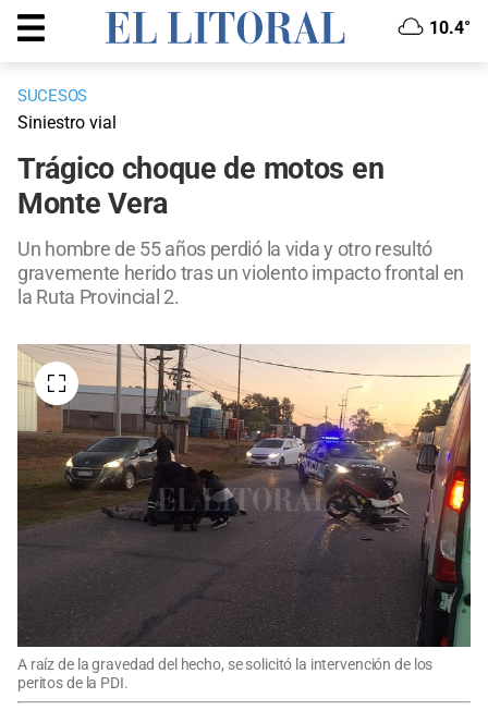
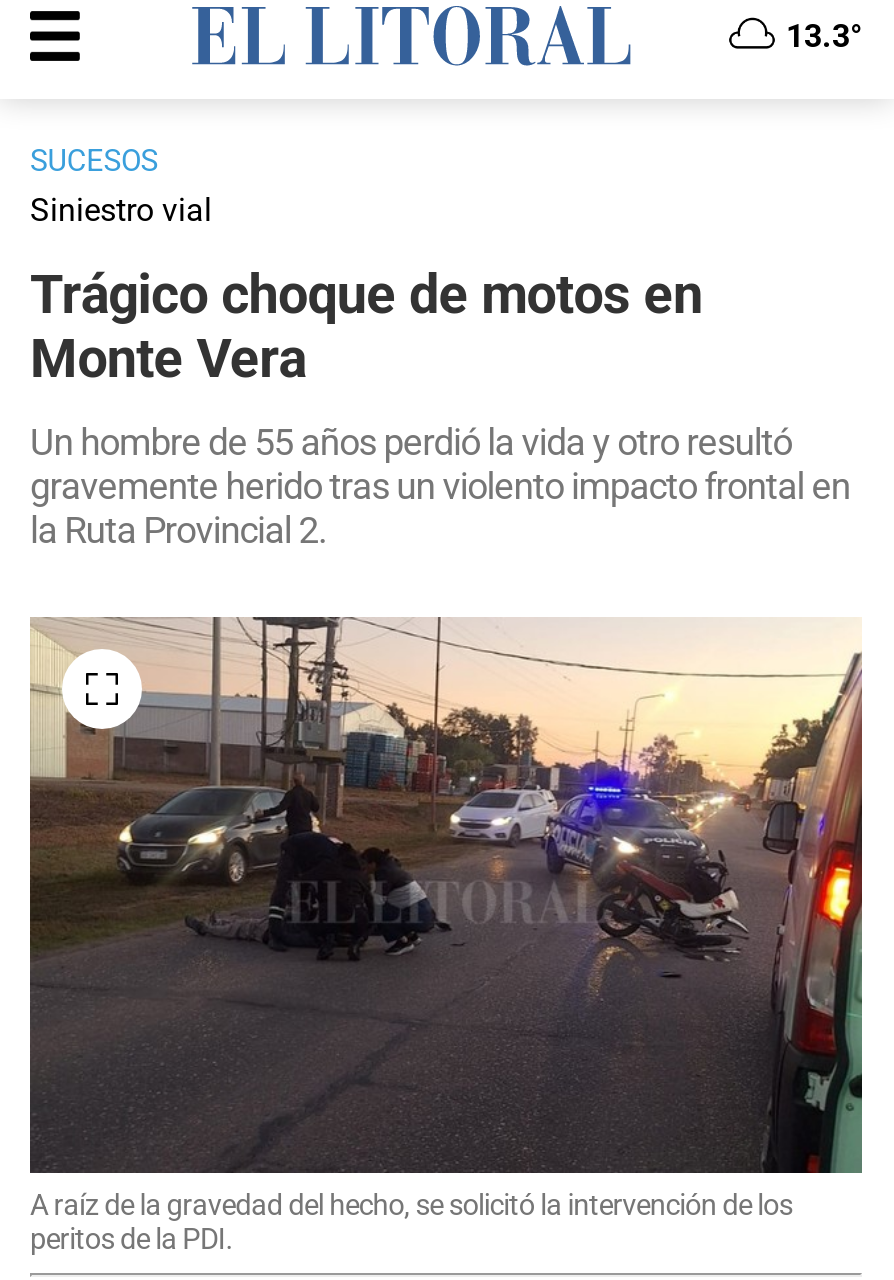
- 10.4°
+ 13.3°
